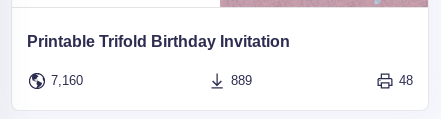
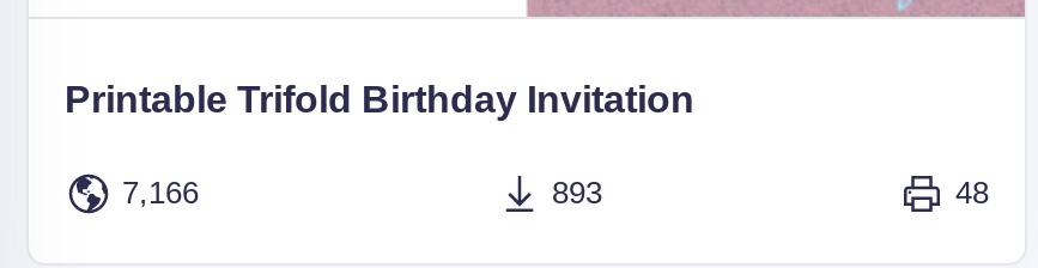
- 7,160
+ 7,166

- 889
+ 893
